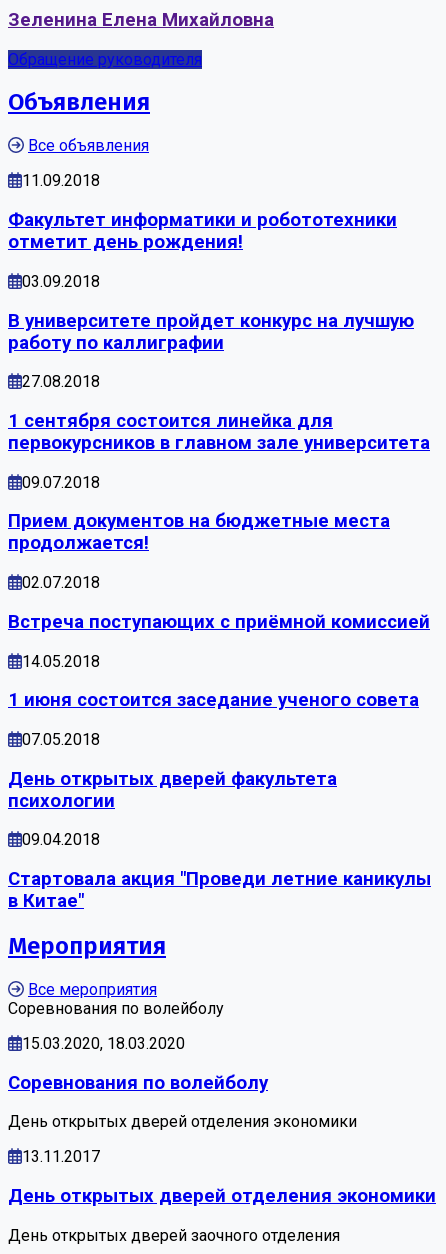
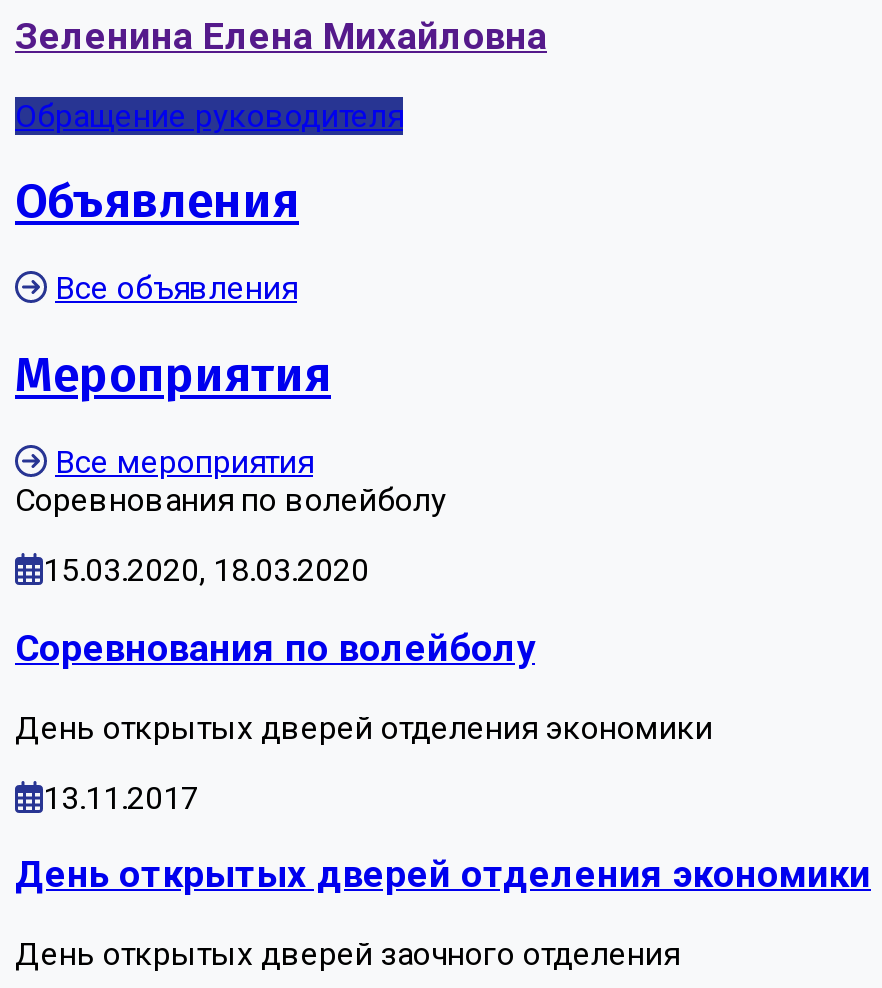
- 11.09.2018
- Факультет информатики и робототехники
- отметит день рождения!
- 03.09.2018
- В университете пройдет конкурс на лучшую
- работу по каллиграфии
- 27.08.2018
- 1 сентября состоится линейка для
- первокурсников в главном зале университета
- 09.07.2018
- Прием документов на бюджетные места
- продолжается!
- 02.07.2018
- Встреча поступающих с приёмной комиссией
- 14.05.2018
- 1 июня состоится заседание ученого совета
- 07.05.2018
- День открытых дверей факультета
- психологии
- 09.04.2018
- Стартовала акция "Проведи летние каникулы
- в Китае"
